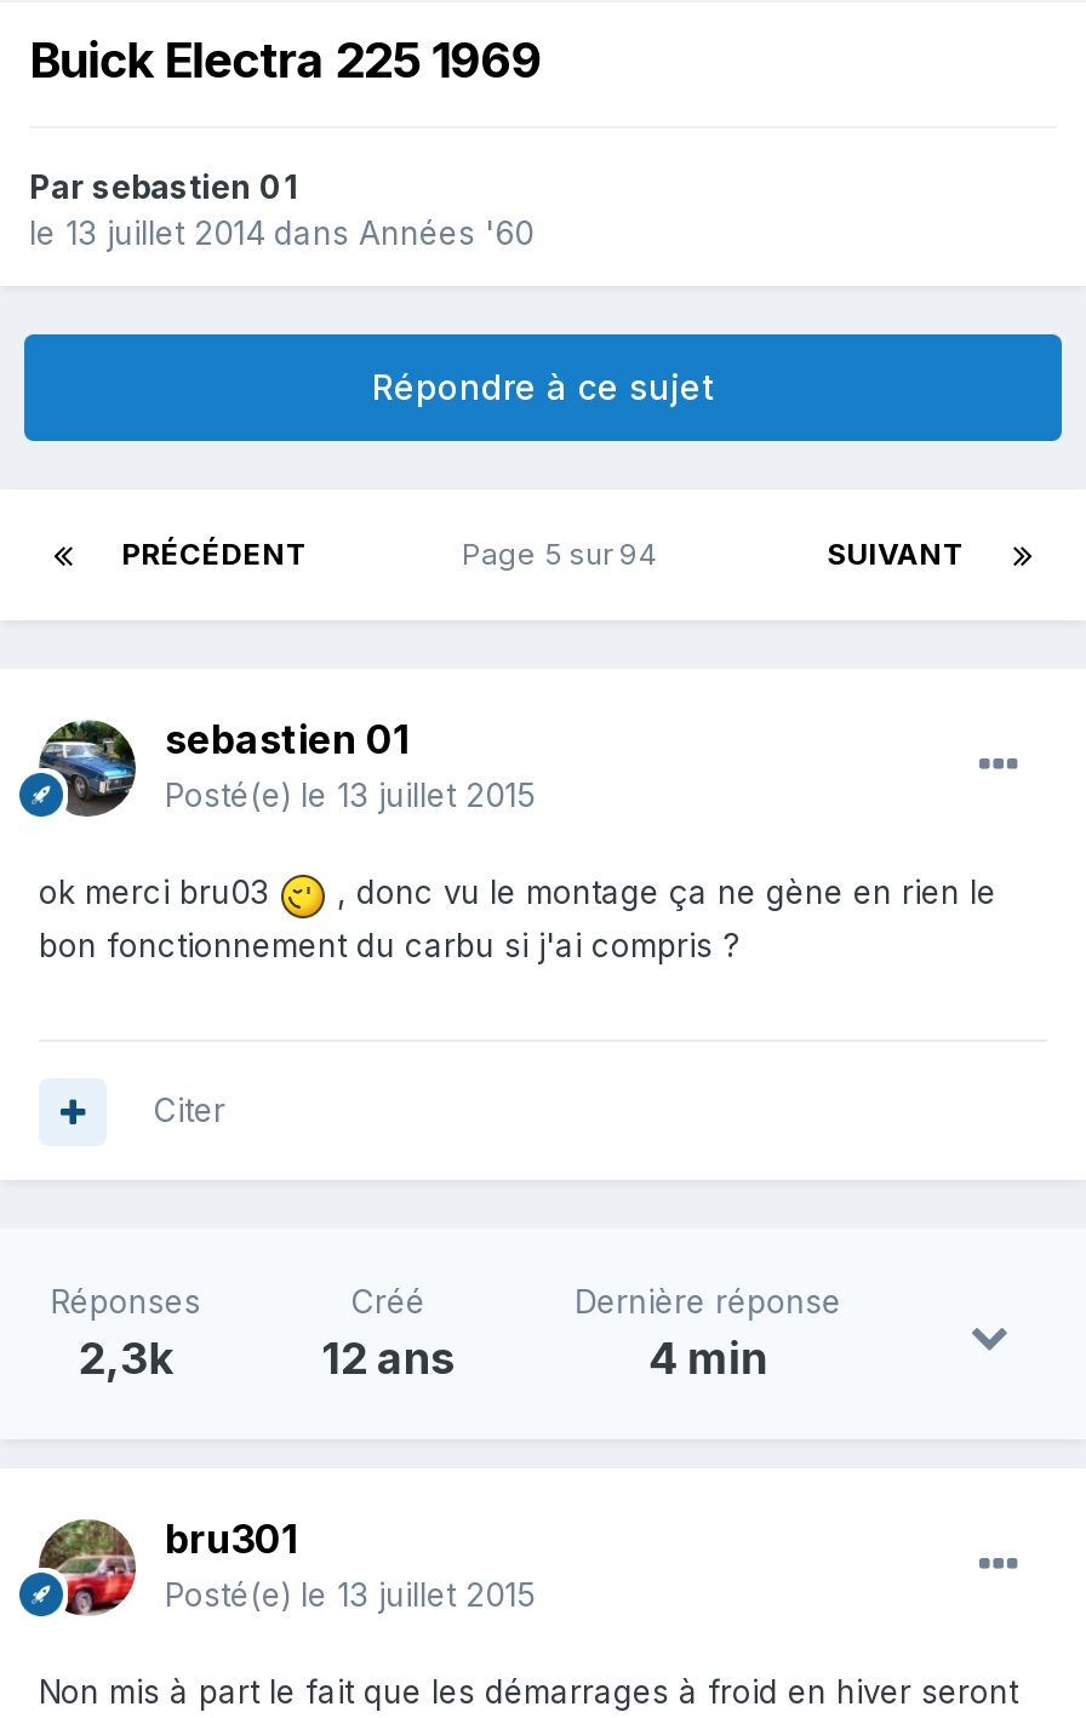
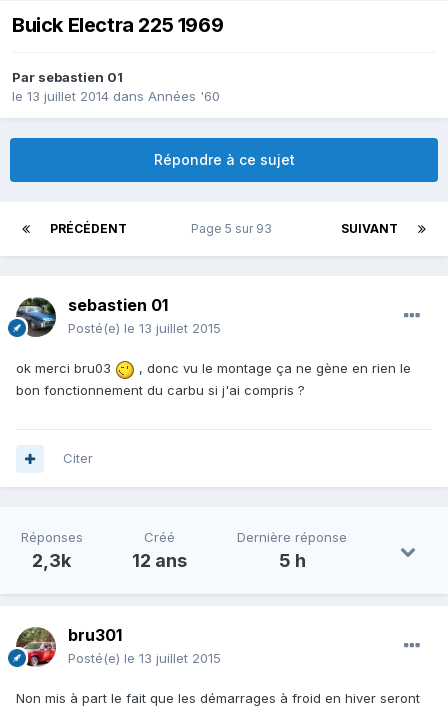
- Page 5 sur 94
+ Page 5 sur 93

- 4 min
+ 5 h
